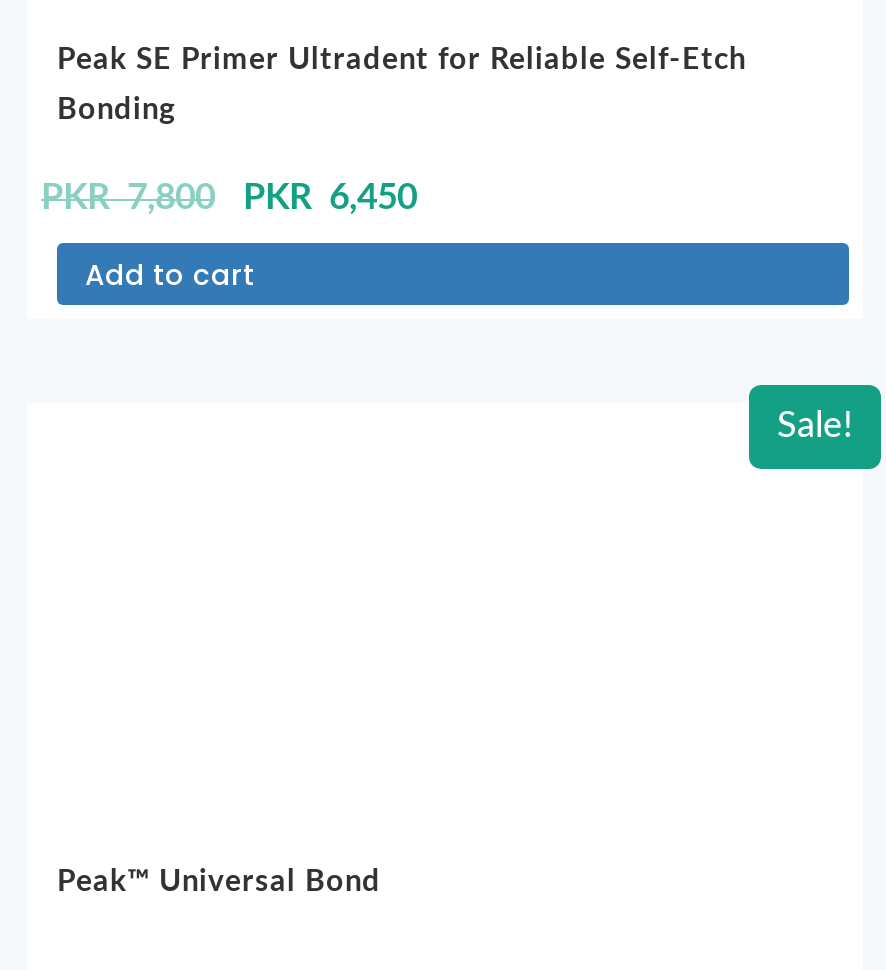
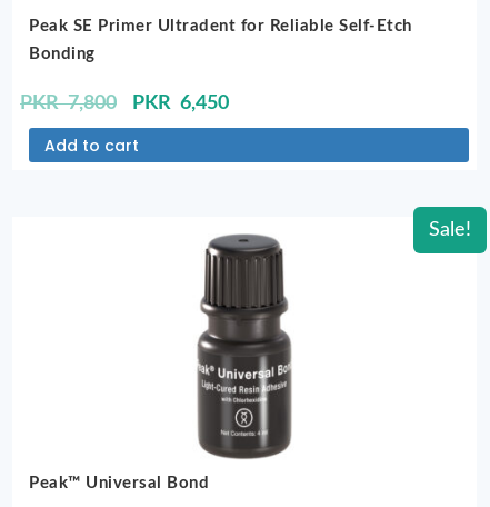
+ [image]
